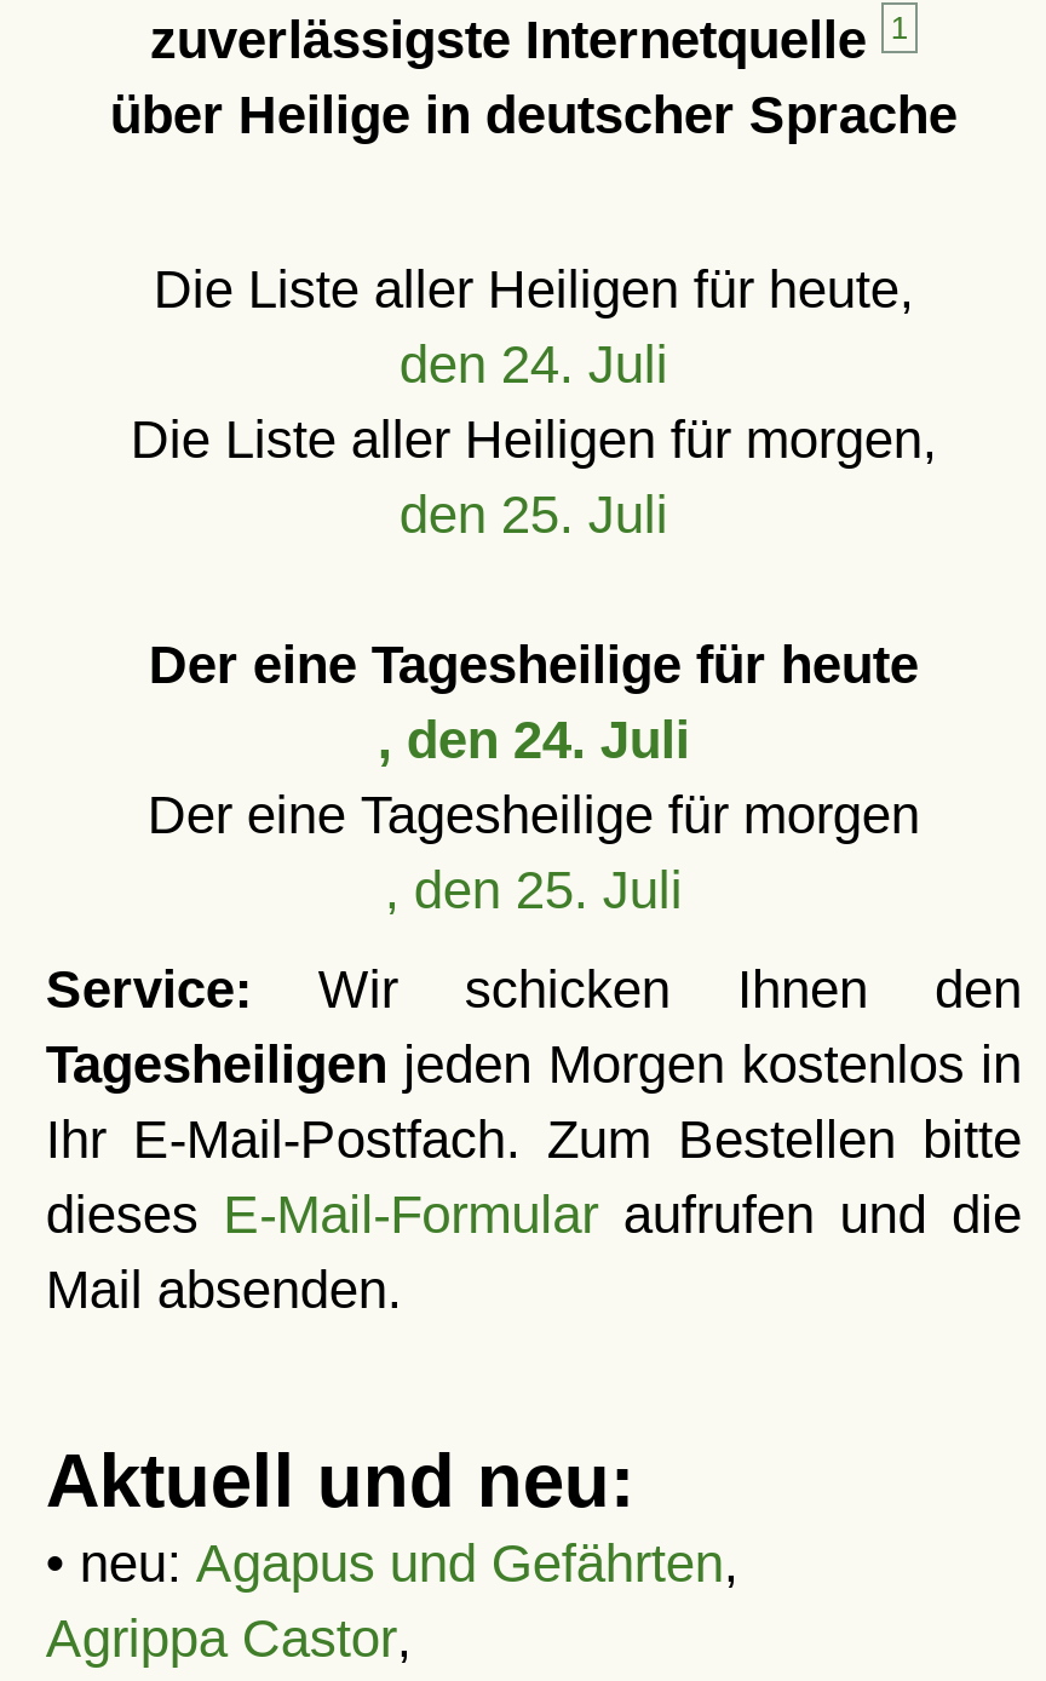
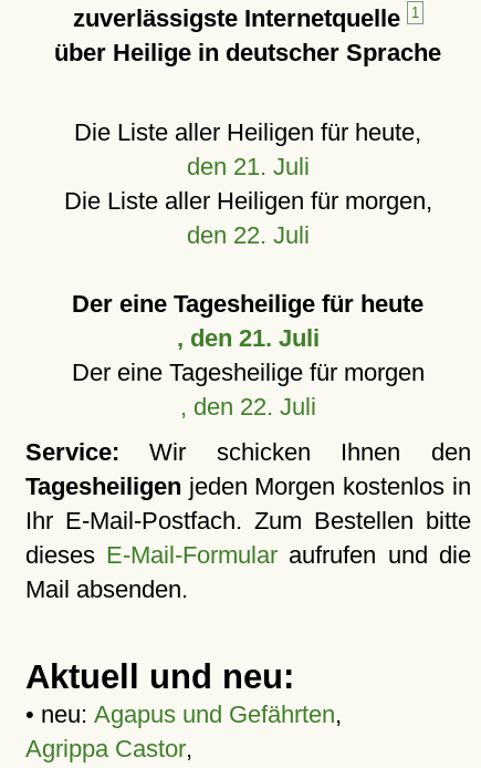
- den 24. Juli
+ den 21. Juli

- den 25. Juli
+ den 22. Juli

- , den 24. Juli
+ , den 21. Juli

- , den 25. Juli
+ , den 22. Juli
